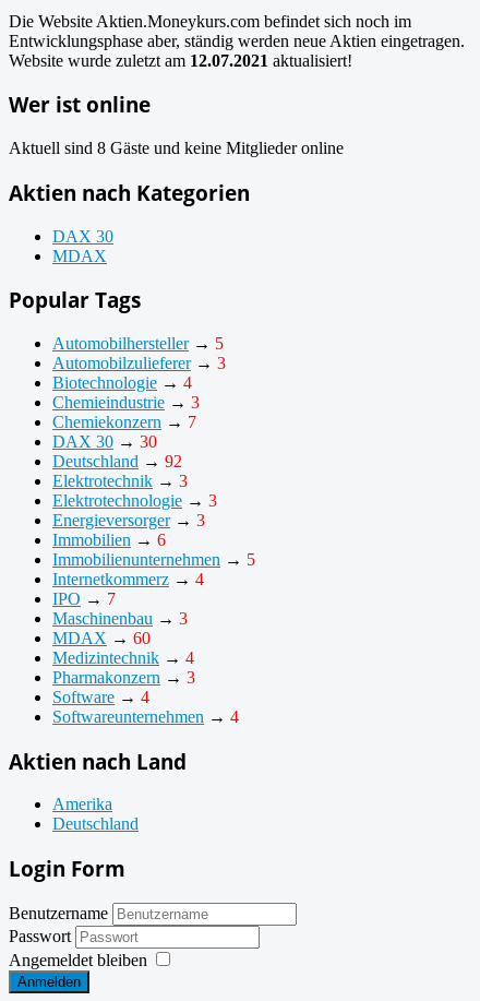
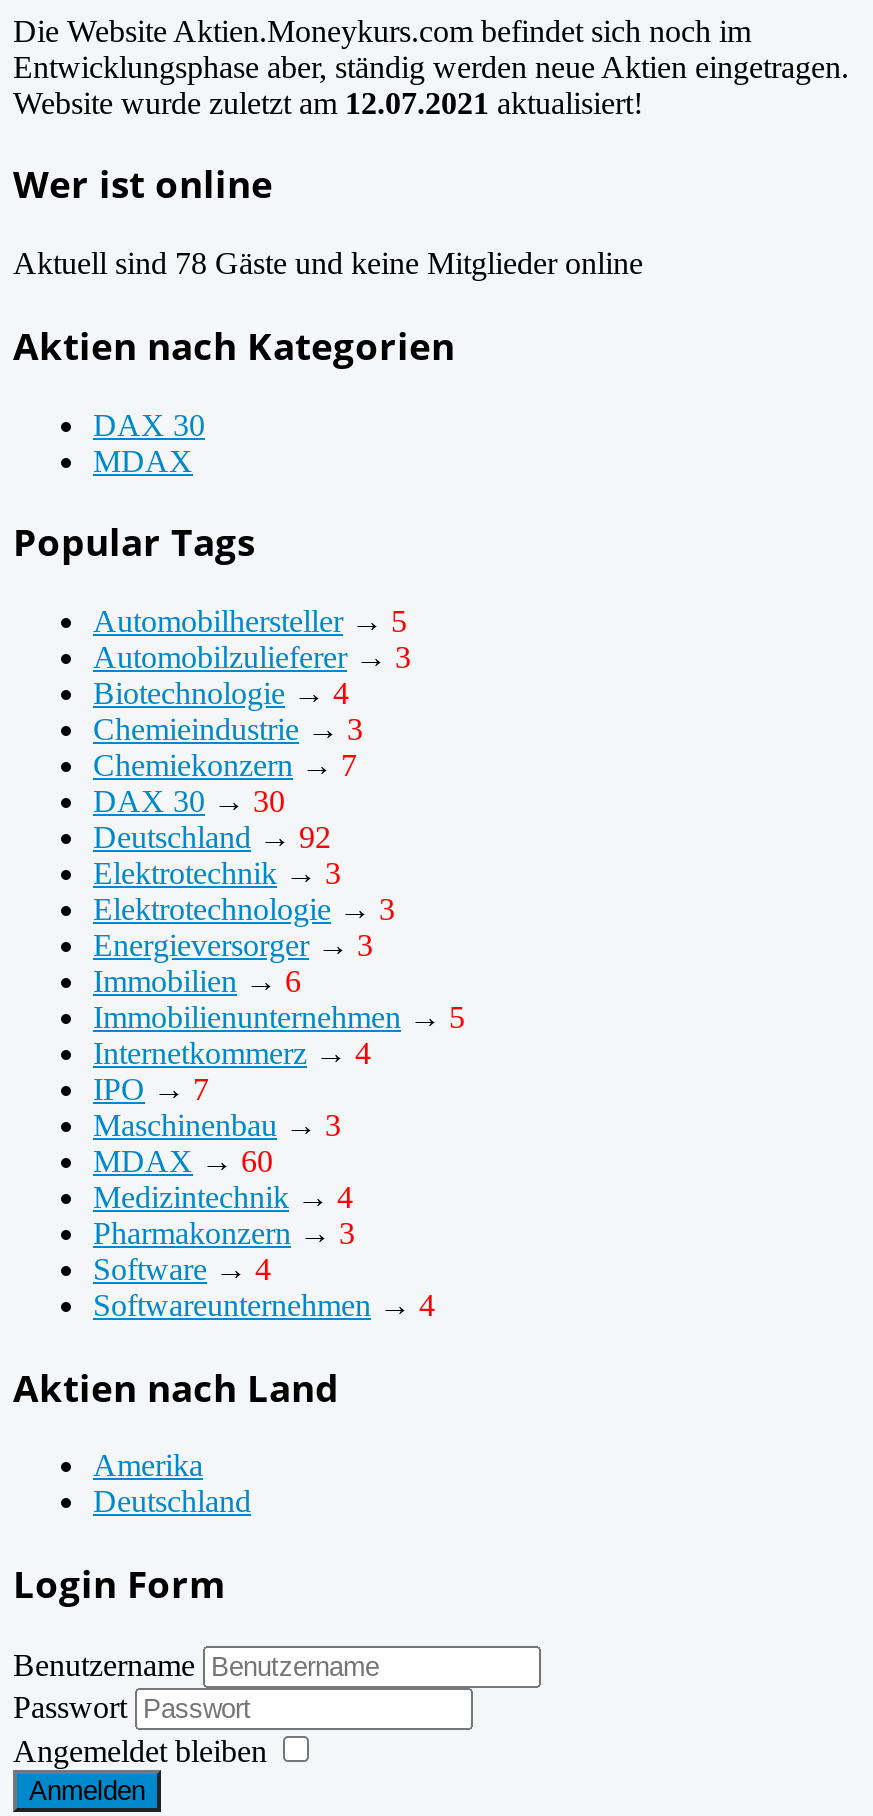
- Aktuell sind 8 Gäste und keine Mitglieder online
+ Aktuell sind 78 Gäste und keine Mitglieder online
